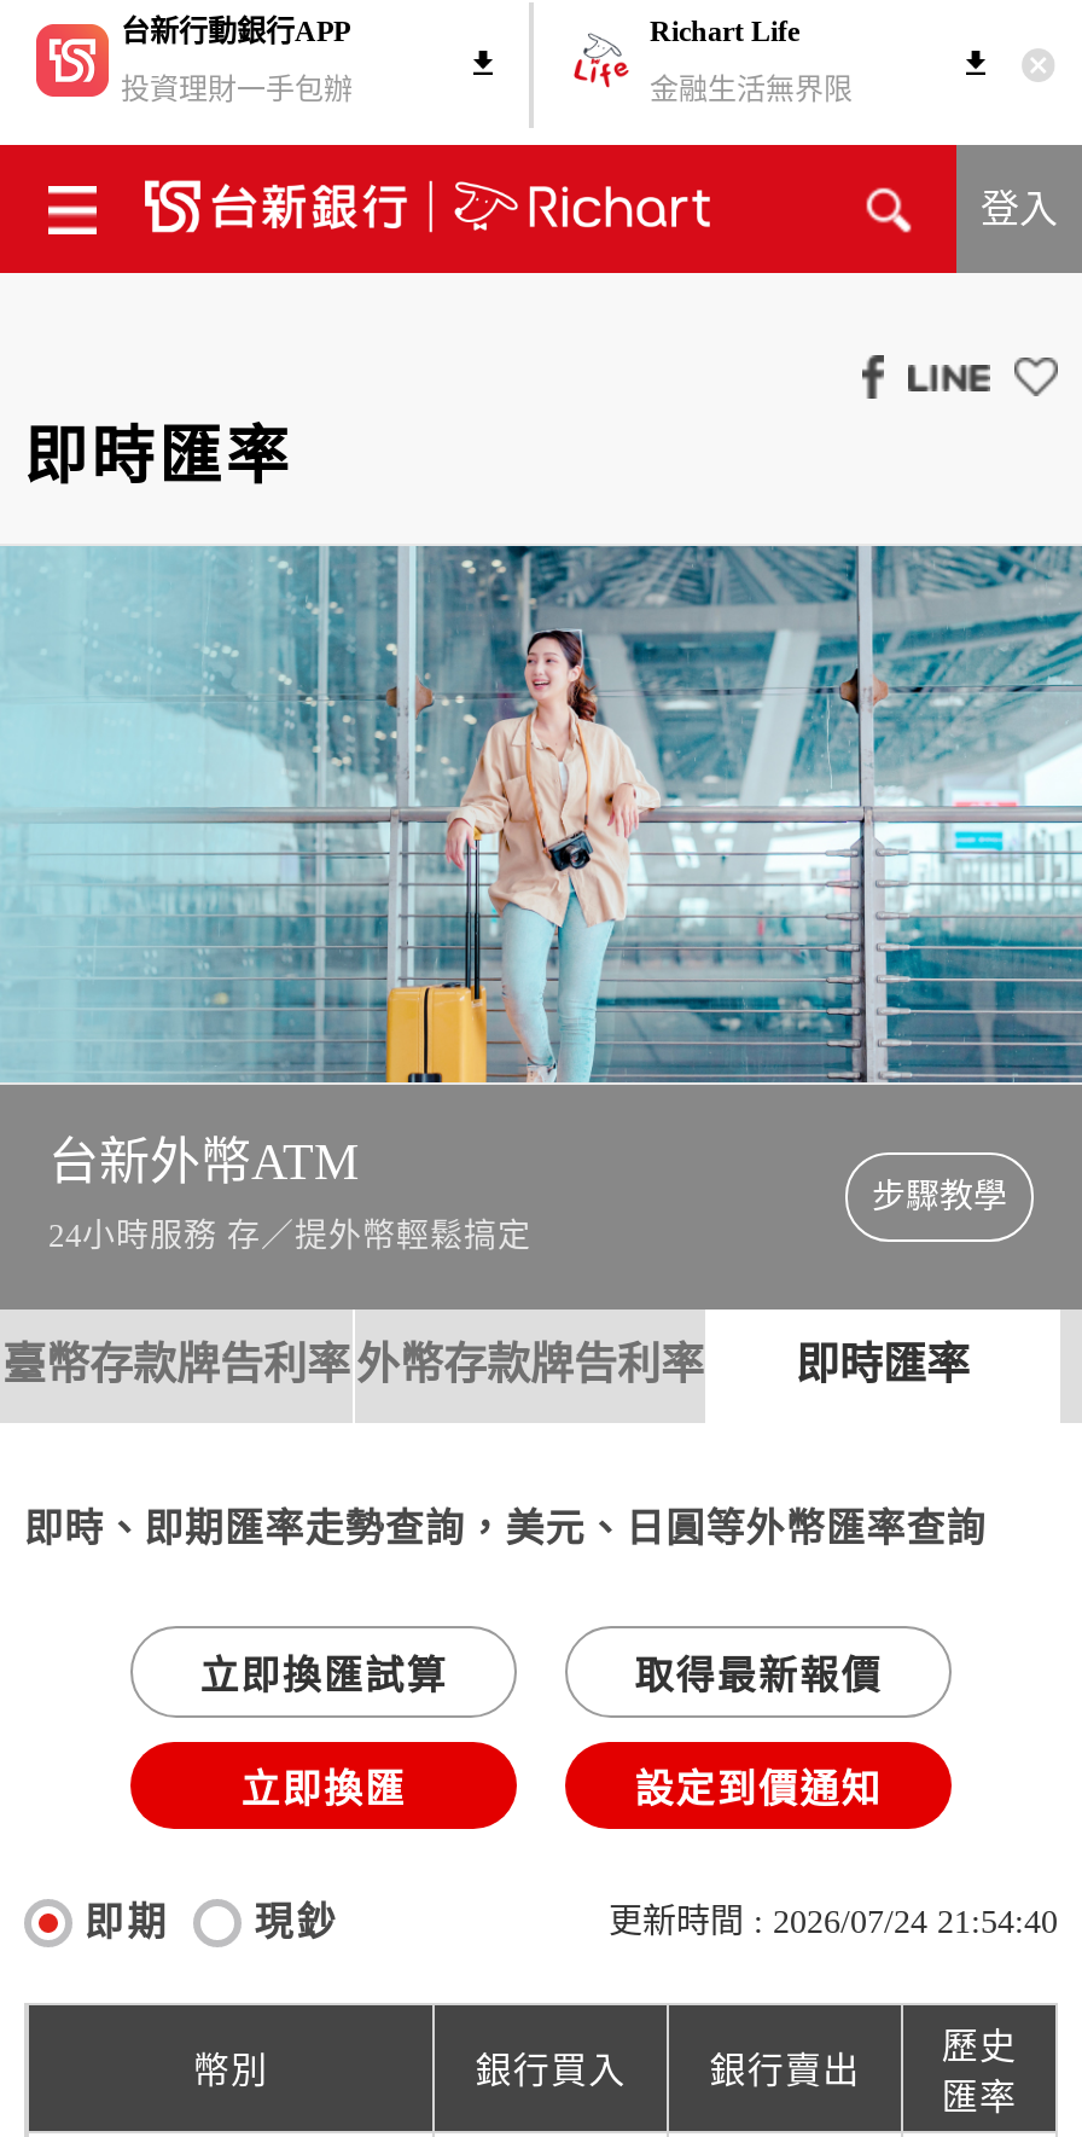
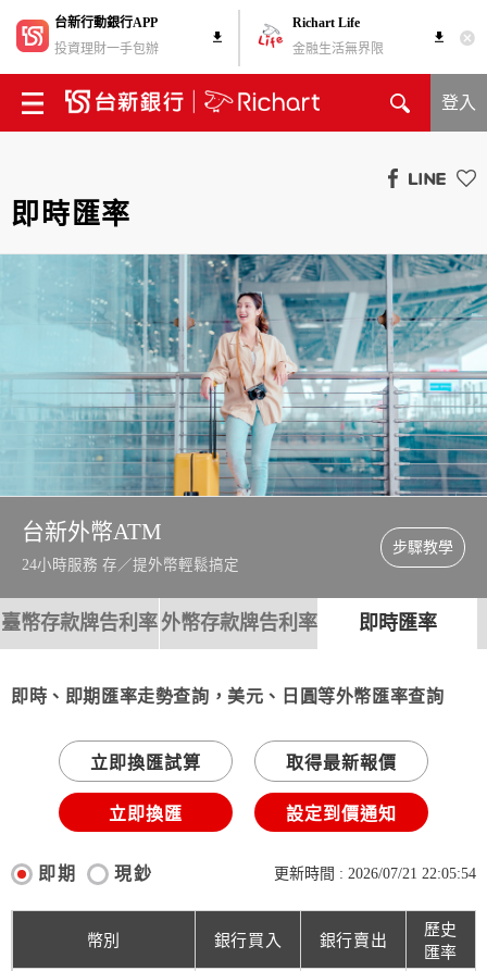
- 更新時間 : 2026/07/24 21:54:40
+ 更新時間 : 2026/07/21 22:05:54
